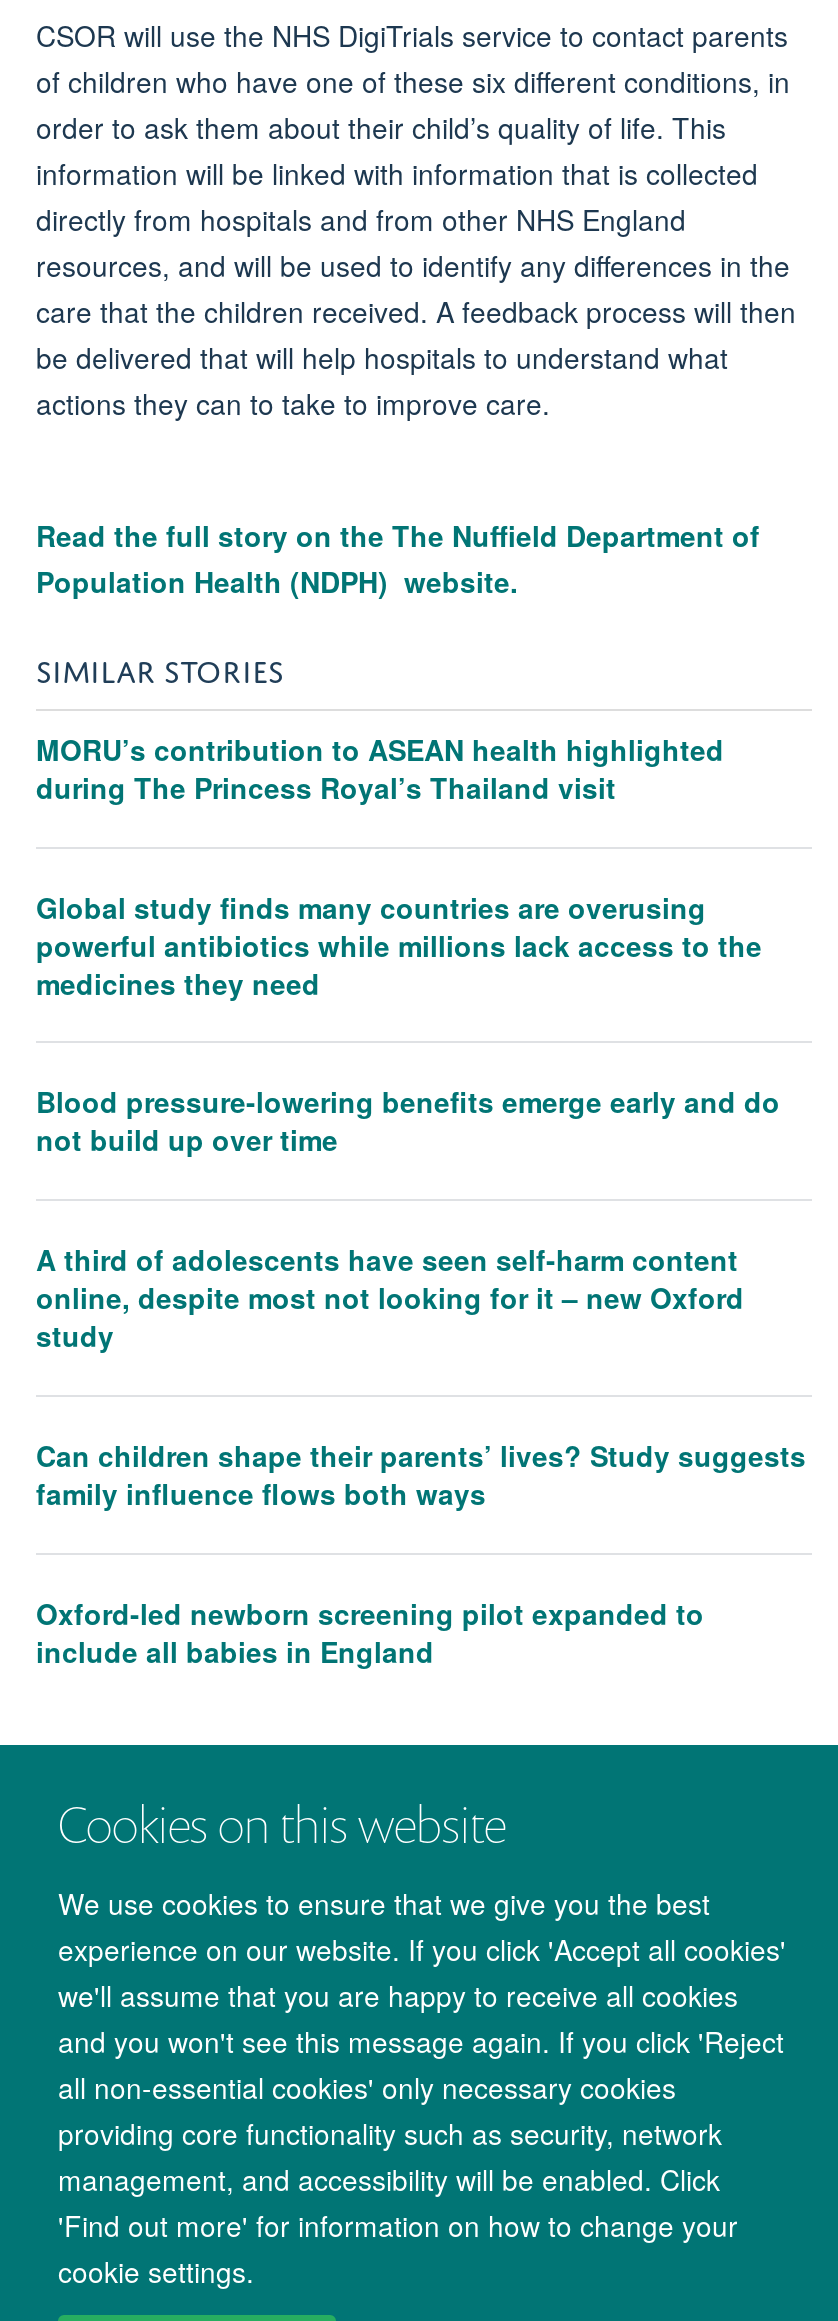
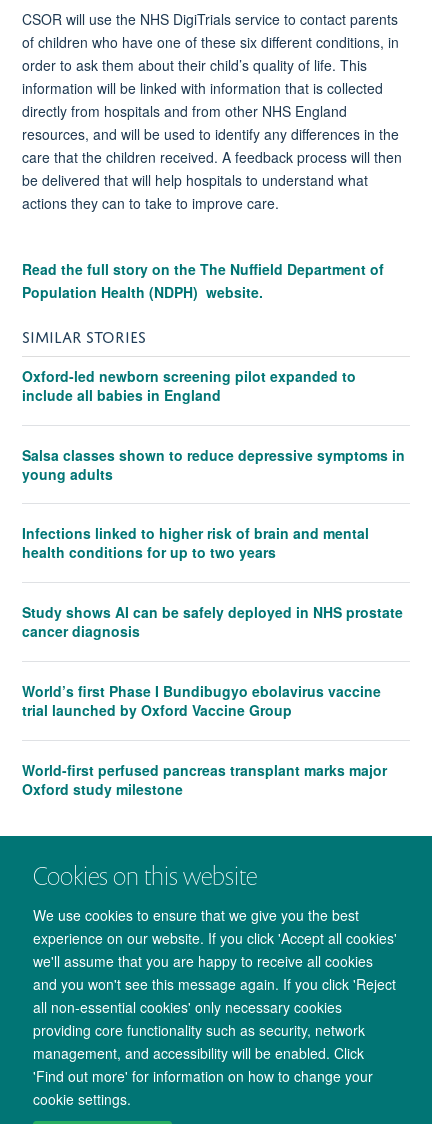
- MORU’s contribution to ASEAN health highlighted
- during The Princess Royal’s Thailand visit
- Global study finds many countries are overusing
- powerful antibiotics while millions lack access to the
- medicines they need
- Blood pressure-lowering benefits emerge early and do
- not build up over time
- A third of adolescents have seen self-harm content
- online, despite most not looking for it – new Oxford
- study
- Can children shape their parents’ lives? Study suggests
- family influence flows both ways

moved up: Oxford-led newborn screening pilot expanded to | include all babies in England

+ Salsa classes shown to reduce depressive symptoms in
+ young adults
+ Infections linked to higher risk of brain and mental
+ health conditions for up to two years
+ Study shows AI can be safely deployed in NHS prostate
+ cancer diagnosis
+ World’s first Phase I Bundibugyo ebolavirus vaccine
+ trial launched by Oxford Vaccine Group
+ World-first perfused pancreas transplant marks major
+ Oxford study milestone
